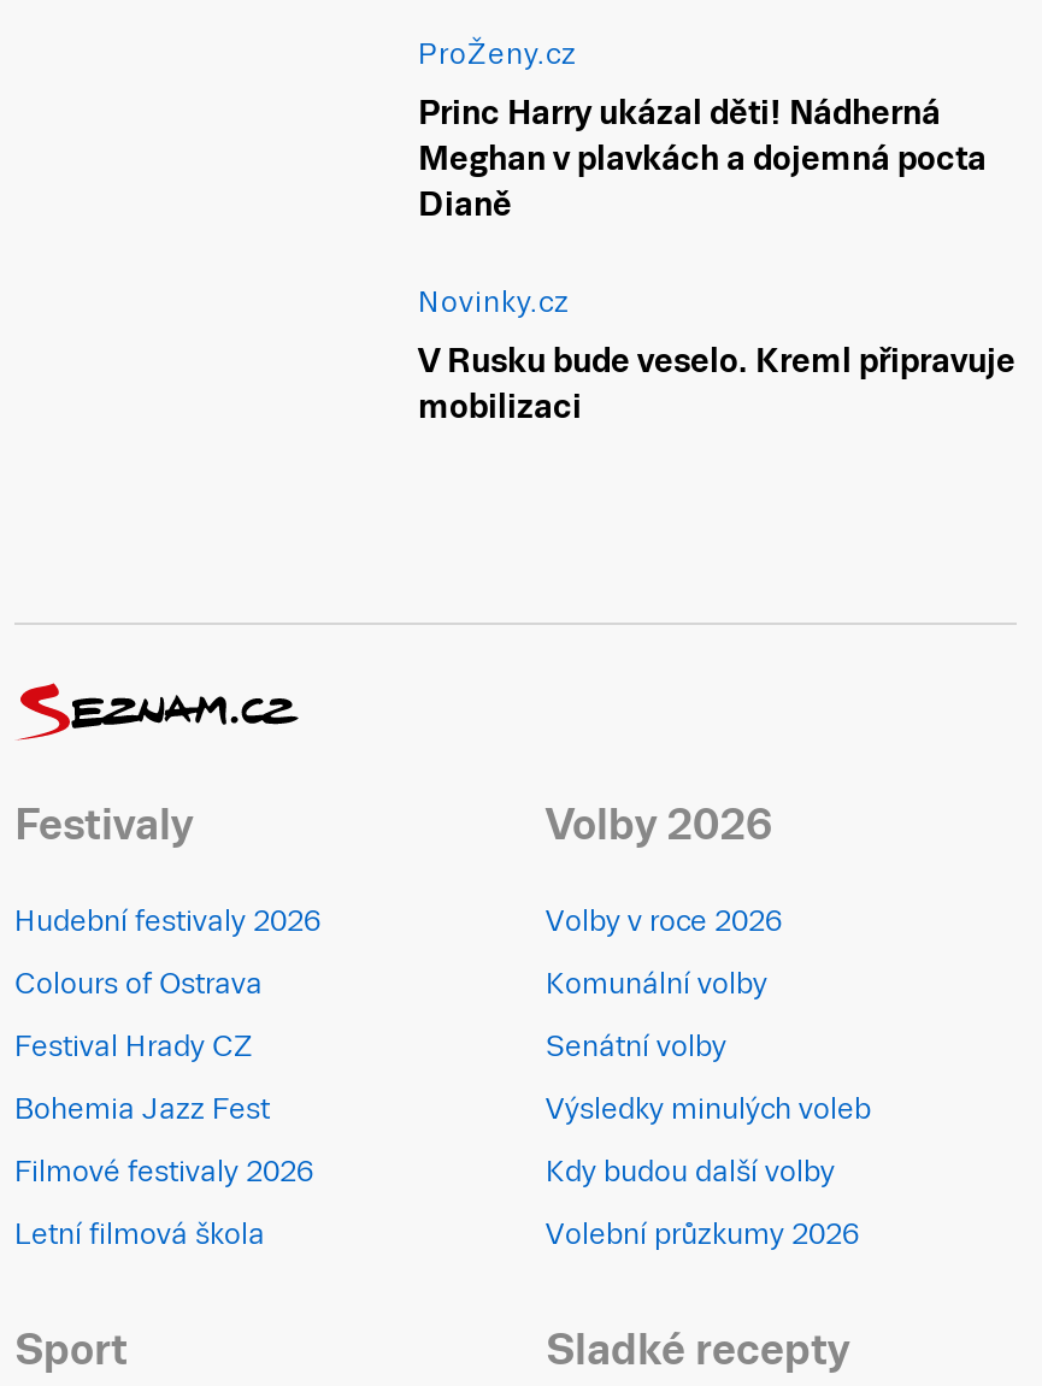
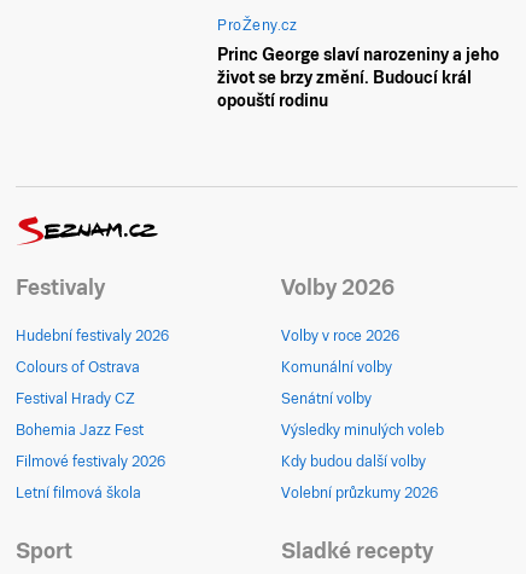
- Princ Harry ukázal děti! Nádherná
- Meghan v plavkách a dojemná pocta
- Dianě
- Novinky.cz
- V Rusku bude veselo. Kreml připravuje
- mobilizaci
+ Princ George slaví narozeniny a jeho
+ život se brzy změní. Budoucí král
+ opouští rodinu
